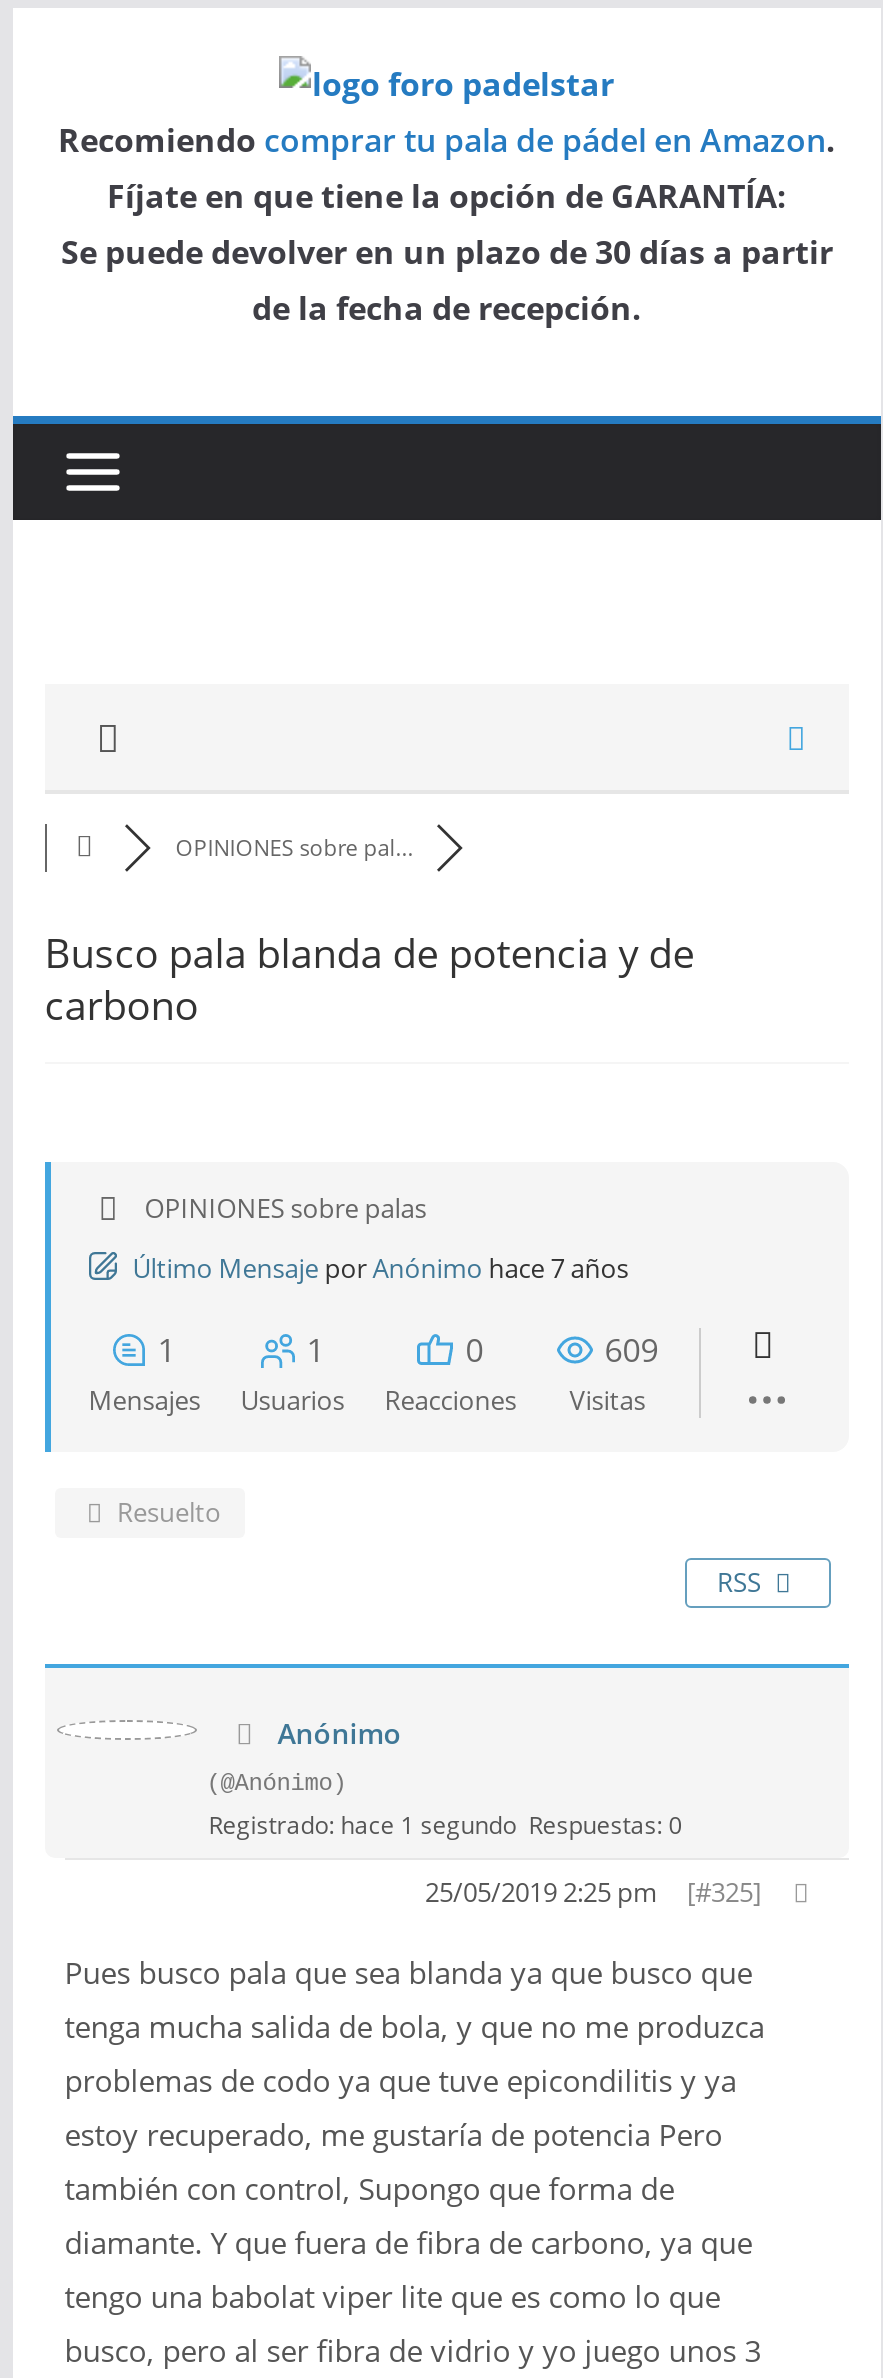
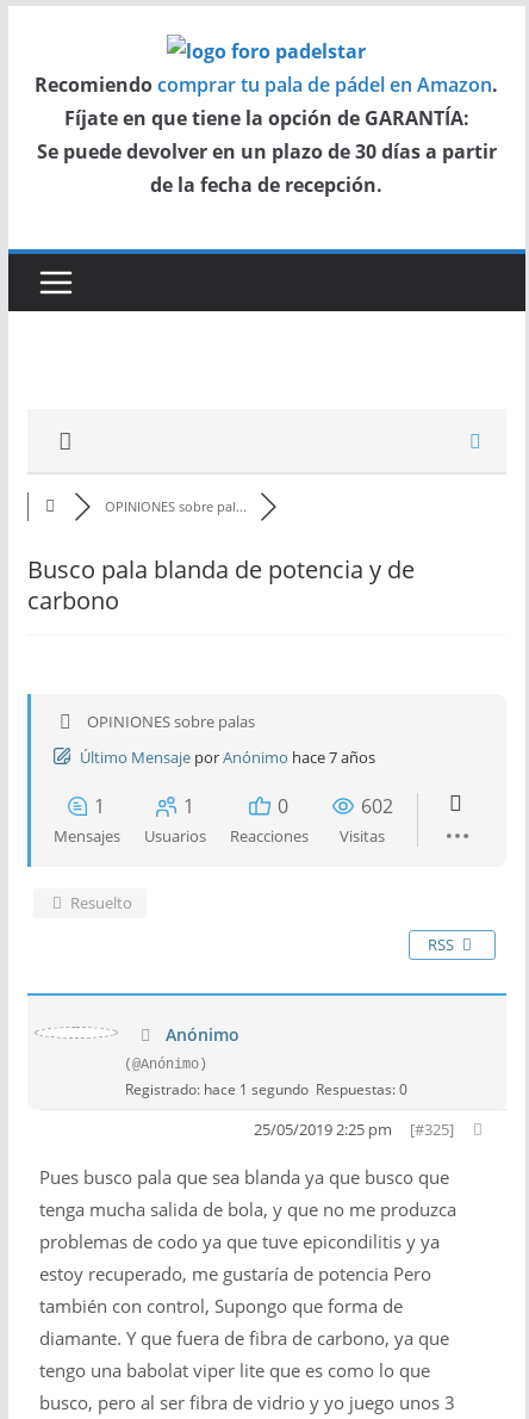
- 609
+ 602
